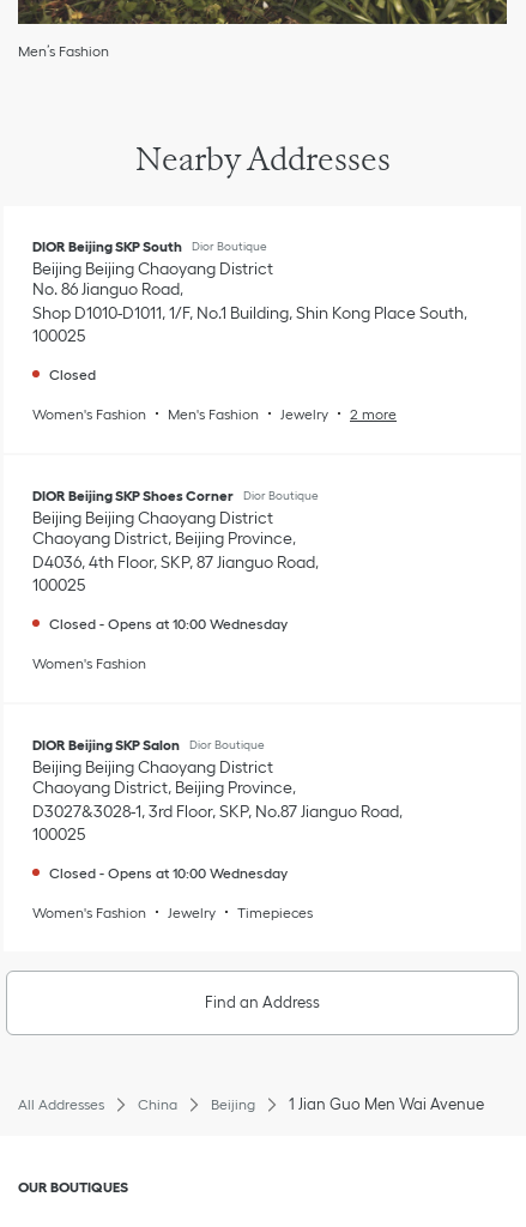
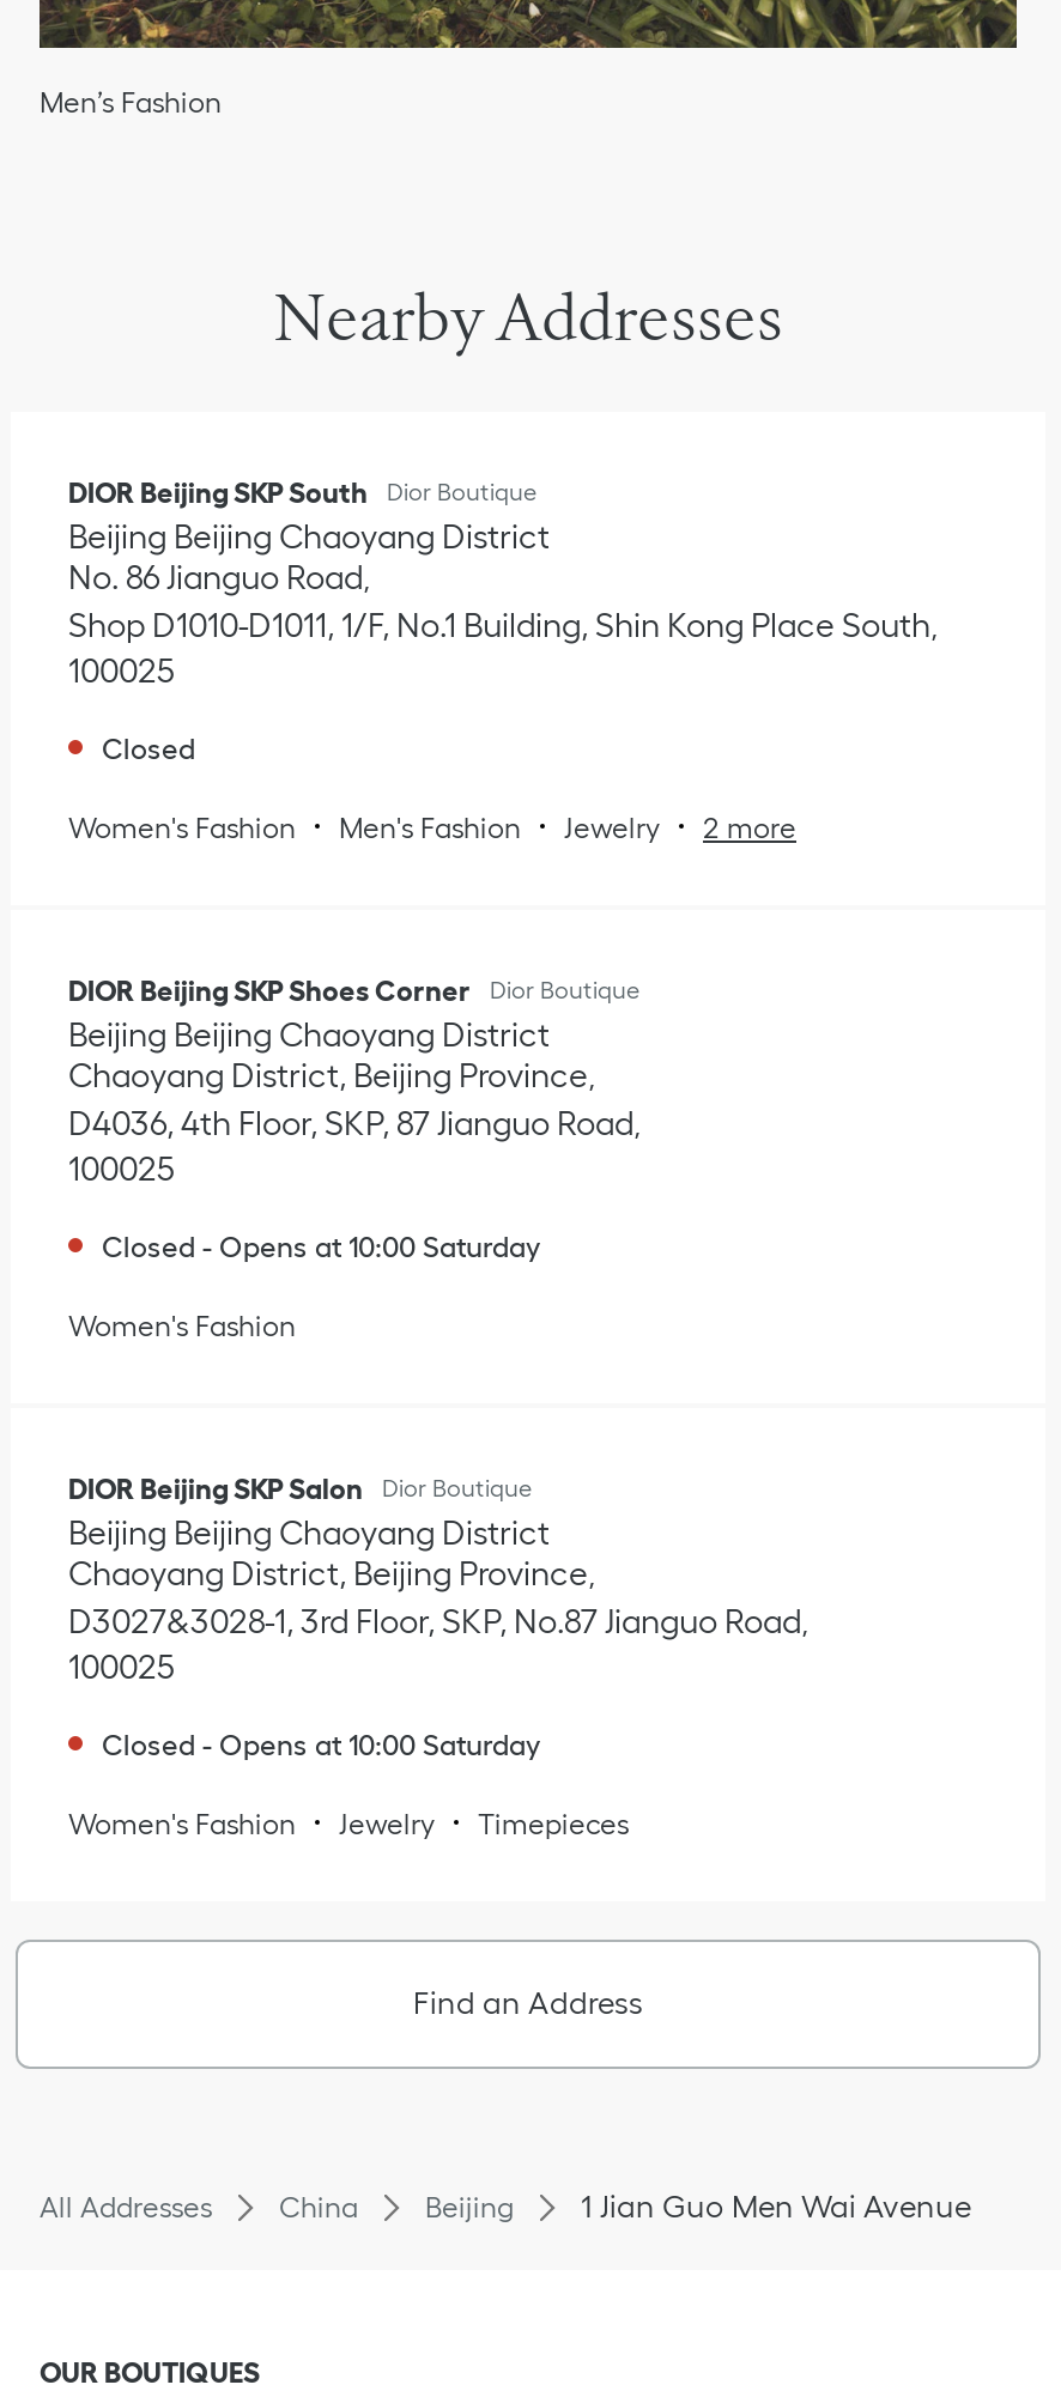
- Closed - Opens at 10:00 Wednesday
+ Closed - Opens at 10:00 Saturday

- Closed - Opens at 10:00 Wednesday
+ Closed - Opens at 10:00 Saturday
